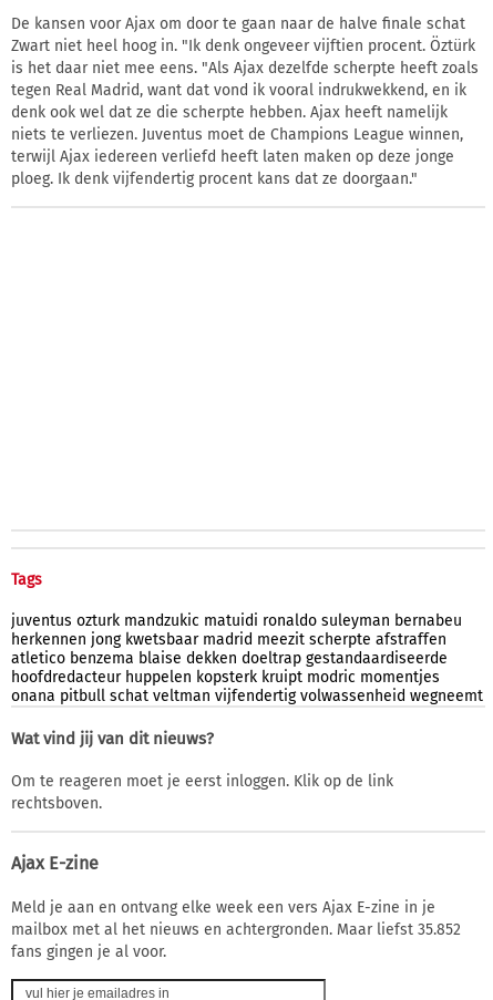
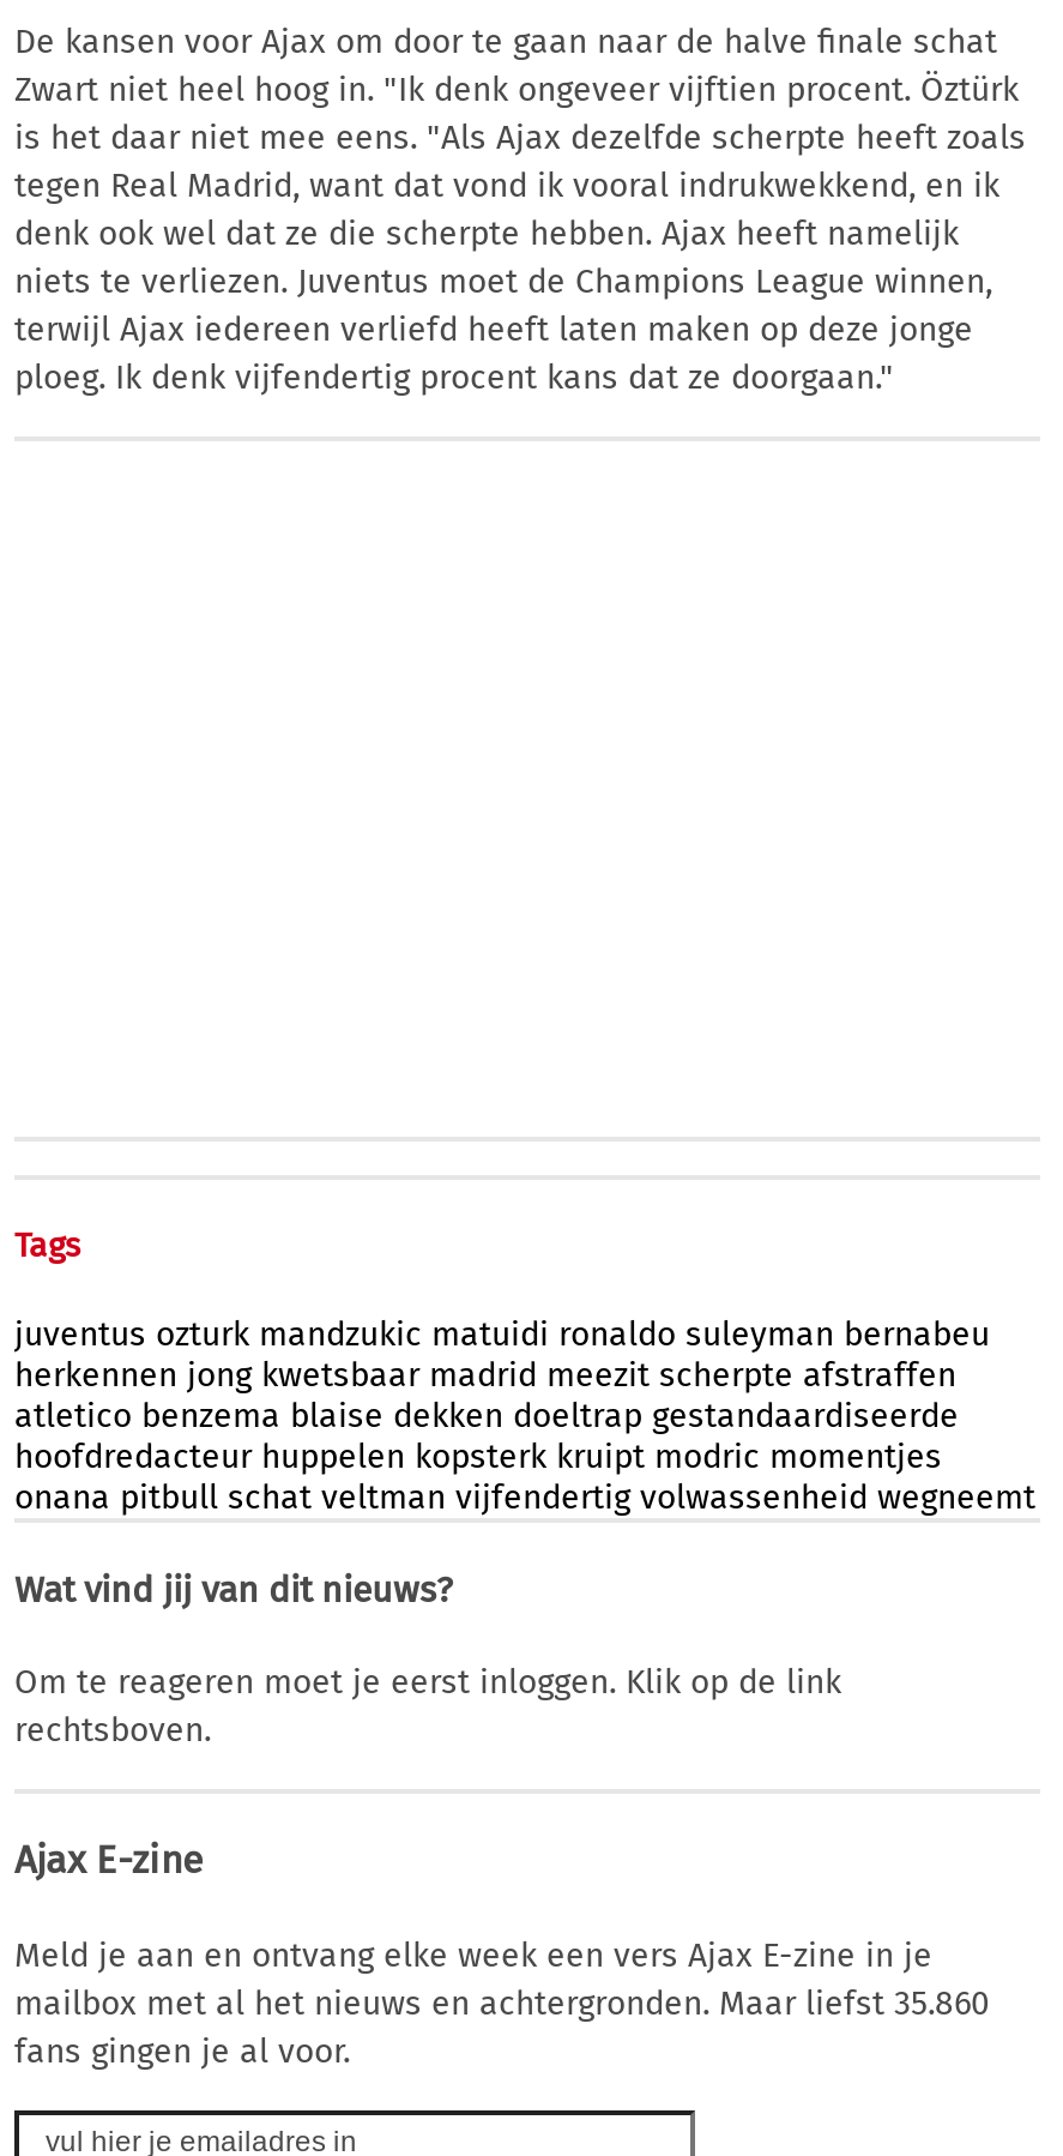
- mailbox met al het nieuws en achtergronden. Maar liefst 35.852
+ mailbox met al het nieuws en achtergronden. Maar liefst 35.860
